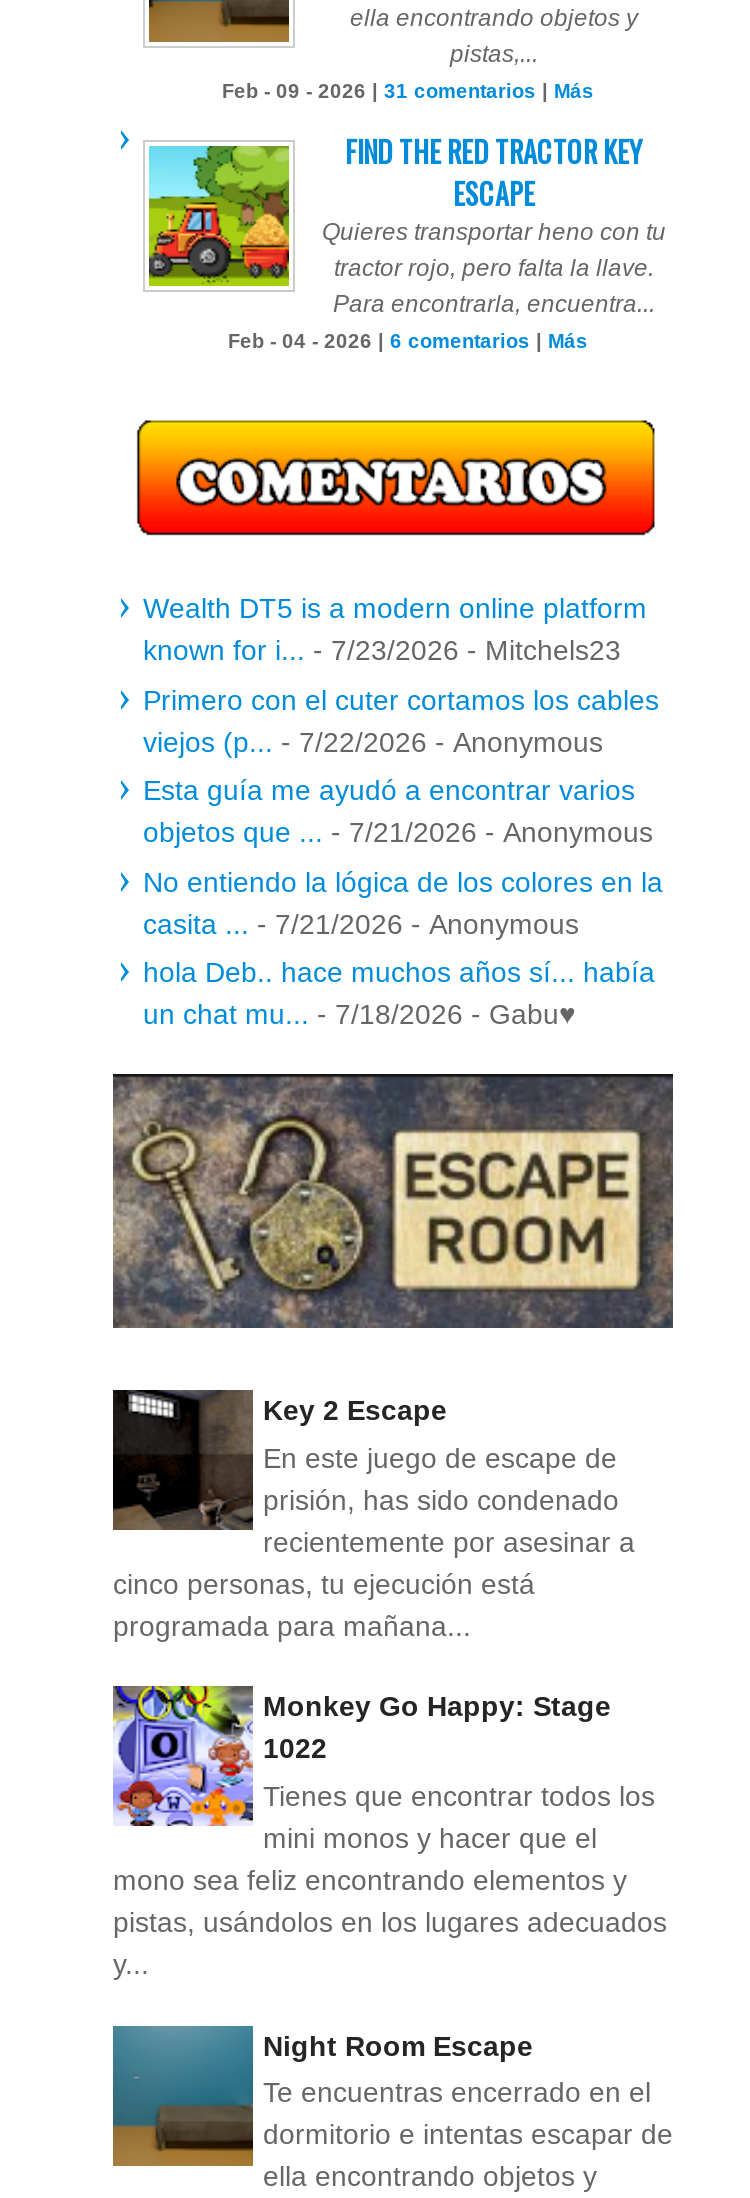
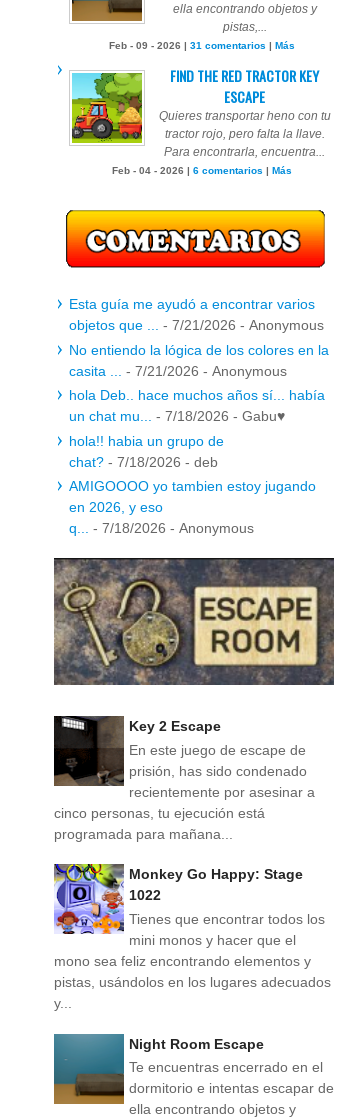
- Wealth DT5 is a modern online platform
- known for i... - 7/23/2026 - Mitchels23
- Primero con el cuter cortamos los cables
- viejos (p... - 7/22/2026 - Anonymous

moved up: Esta guía me ayudó a encontrar varios | objetos que ... - 7/21/2026 - Anonymous | No entiendo la lógica de los colores en la | casita ... - 7/21/2026 - Anonymous | hola Deb.. hace muchos años sí... había

+ hola!! habia un grupo de
+ chat? - 7/18/2026 - deb
+ AMIGOOOO yo tambien estoy jugando
+ en 2026, y eso
+ q... - 7/18/2026 - Anonymous
